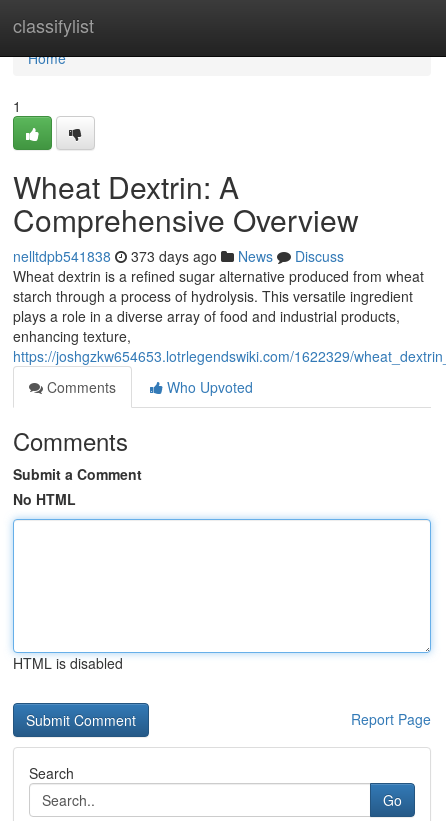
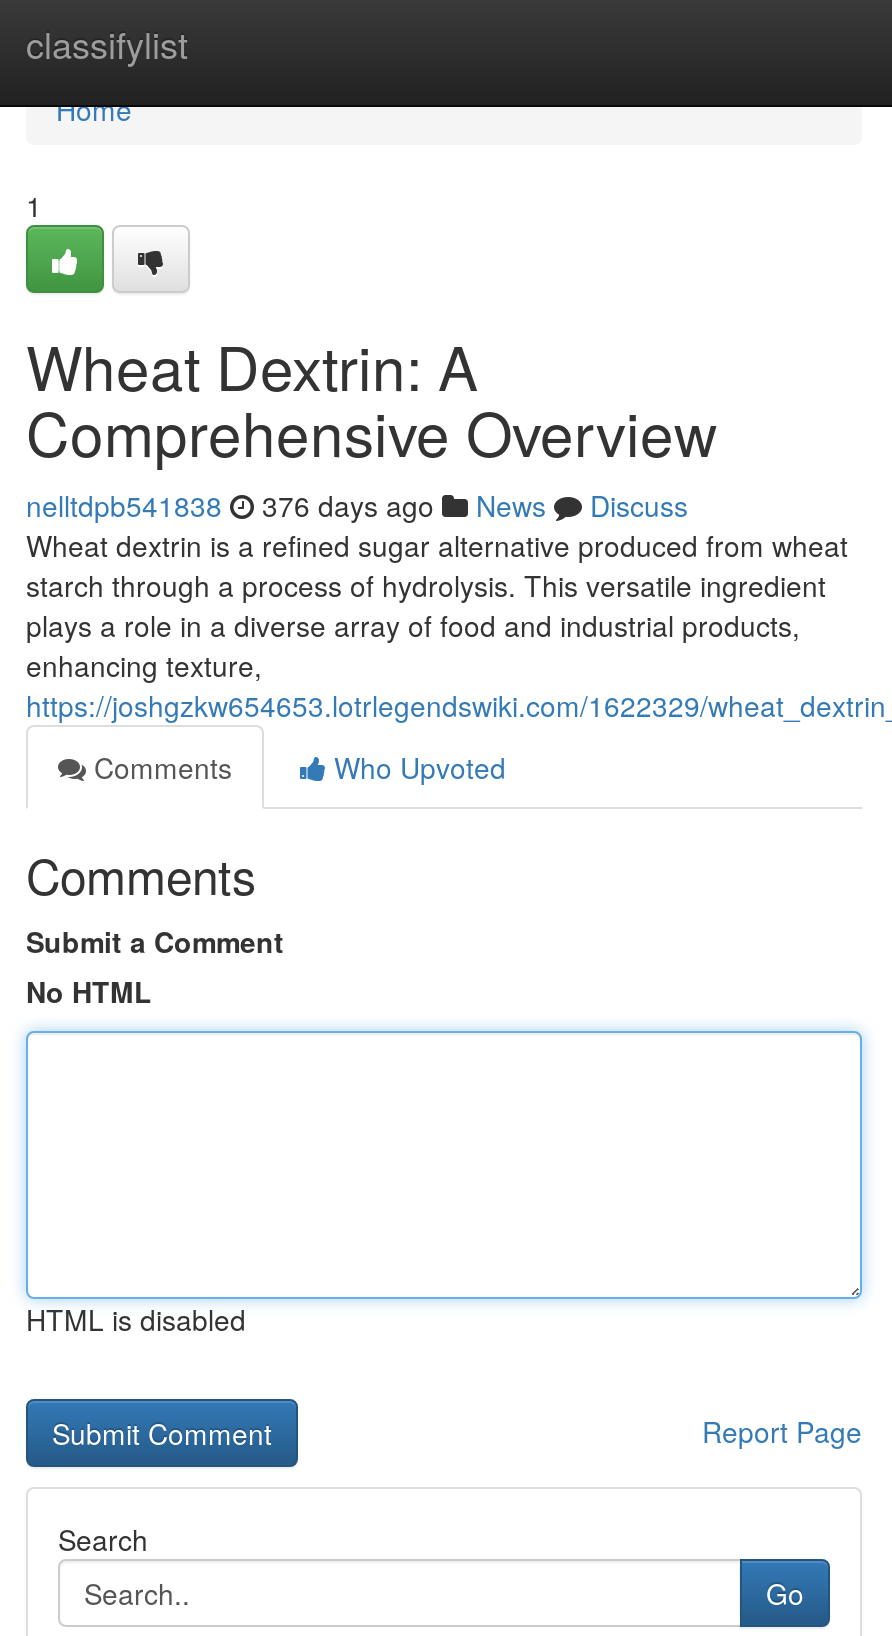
- nelltdpb541838 373 days ago News Discuss
+ nelltdpb541838 376 days ago News Discuss
